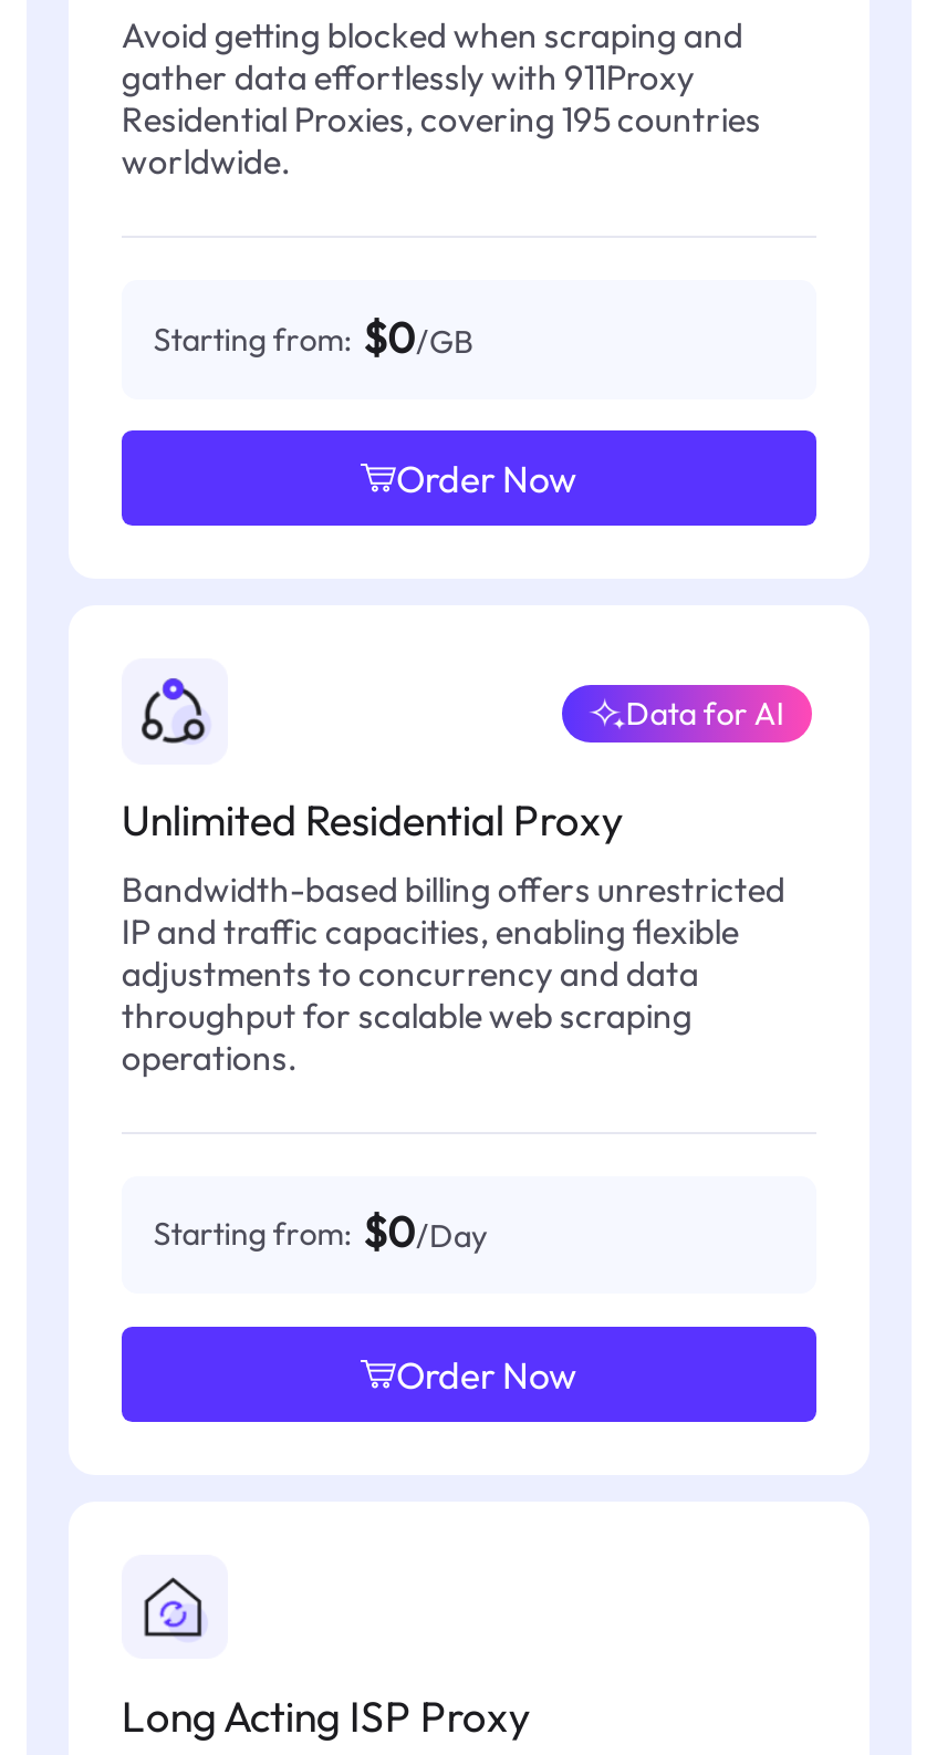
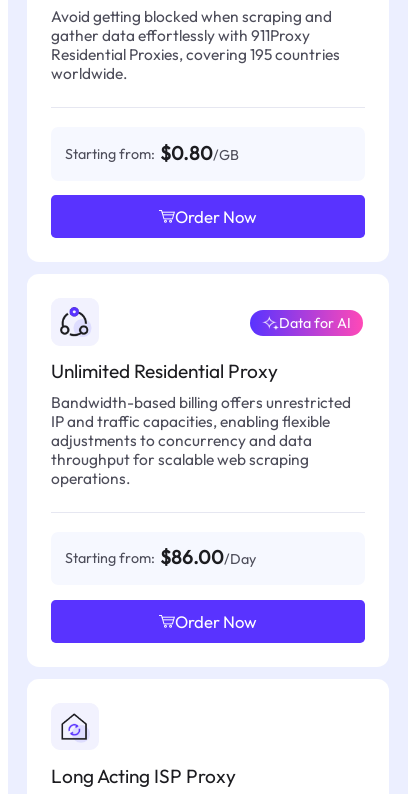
- Starting from: $0/GB
+ Starting from: $0.80/GB

- Starting from: $0/Day
+ Starting from: $86.00/Day
